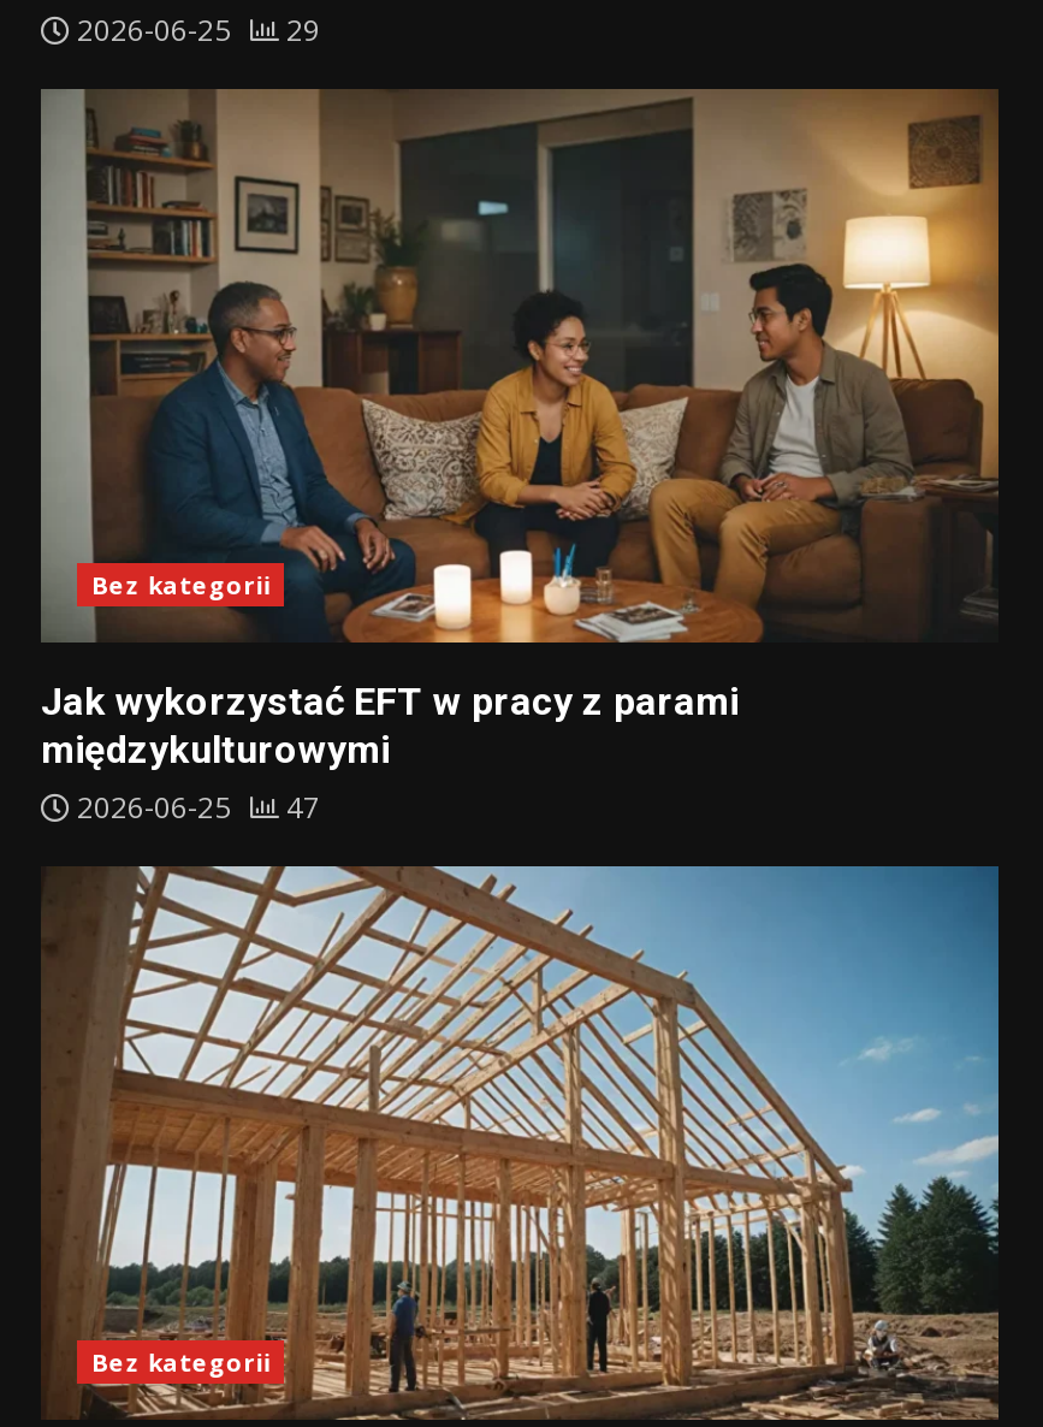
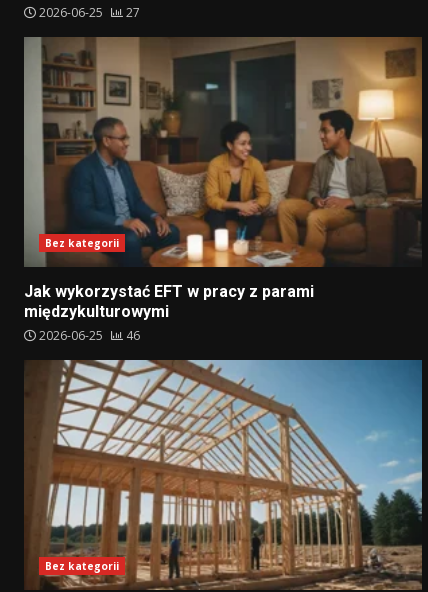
- 2026-06-25 29
+ 2026-06-25 27

- 2026-06-25 47
+ 2026-06-25 46
